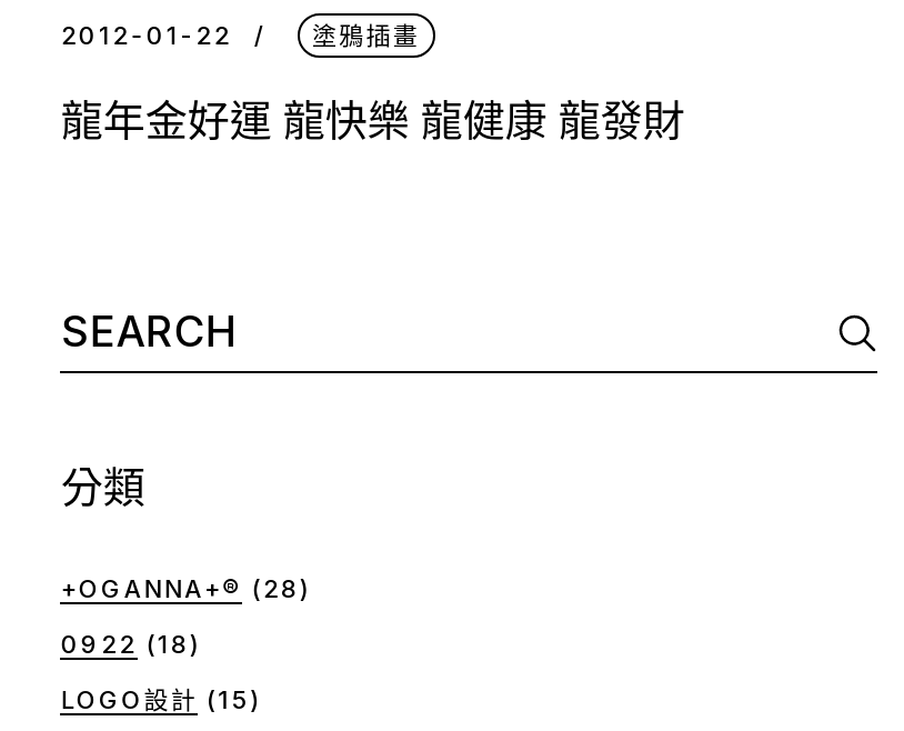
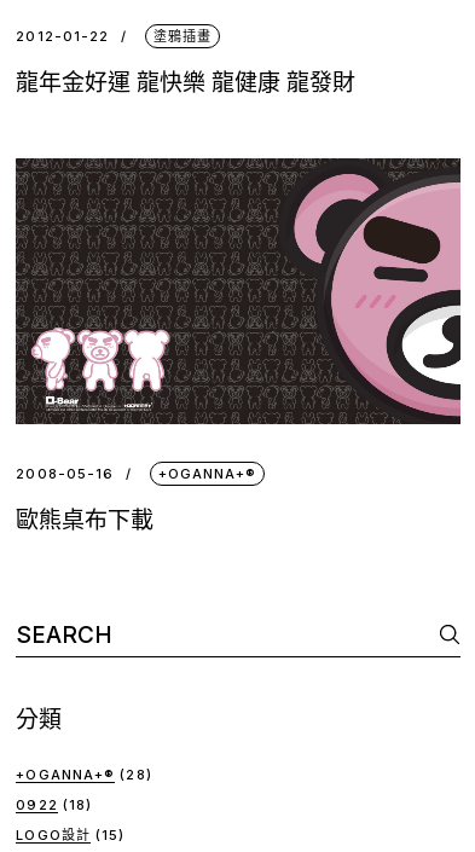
+ [image]
+ 2008-05-16
+ +OGANNA+®
+ 歐熊桌布下載
